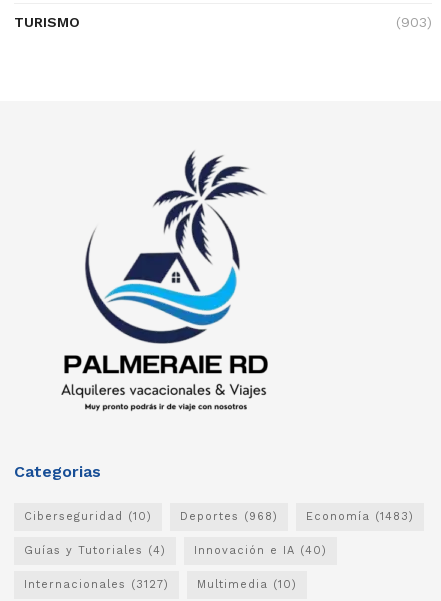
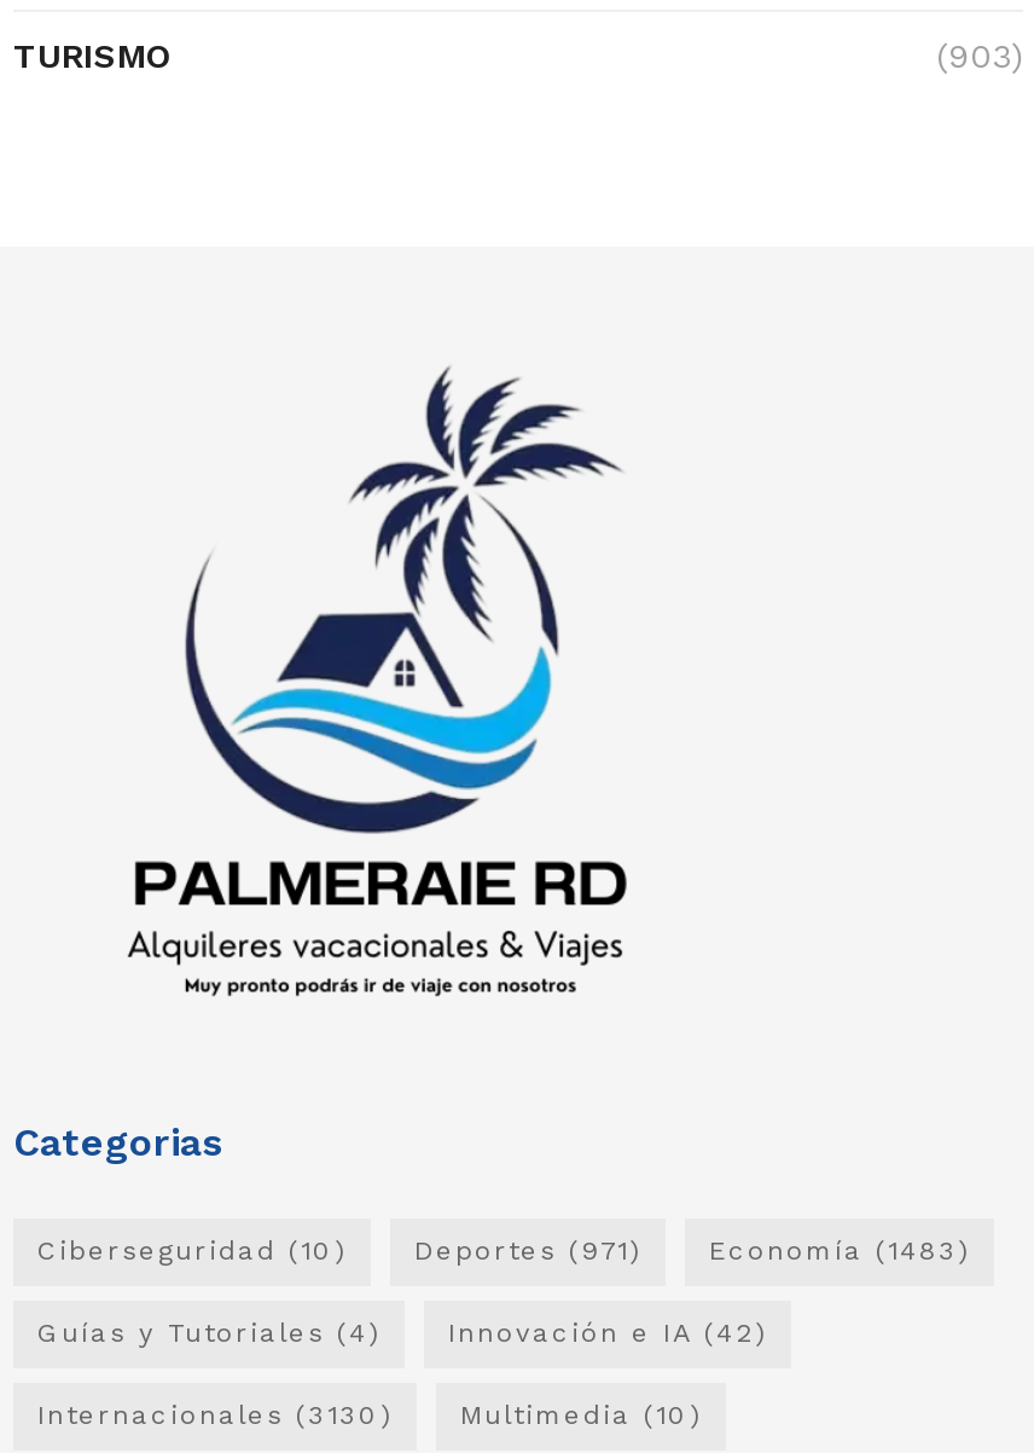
- Deportes (968)
+ Deportes (971)

- Innovación e IA (40)
+ Innovación e IA (42)

- Internacionales (3127)
+ Internacionales (3130)
